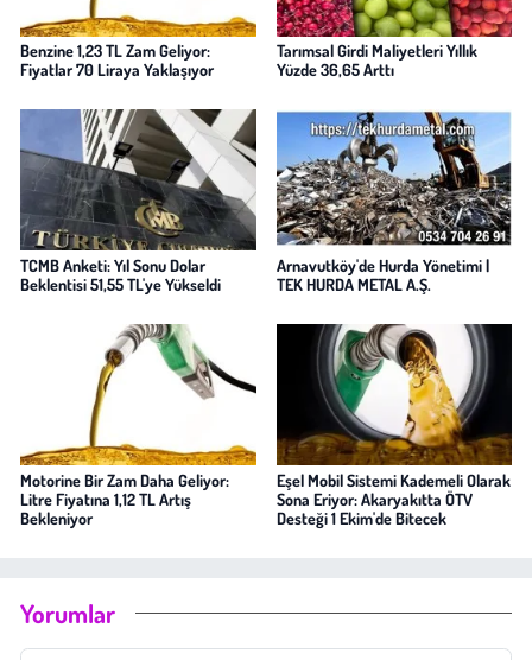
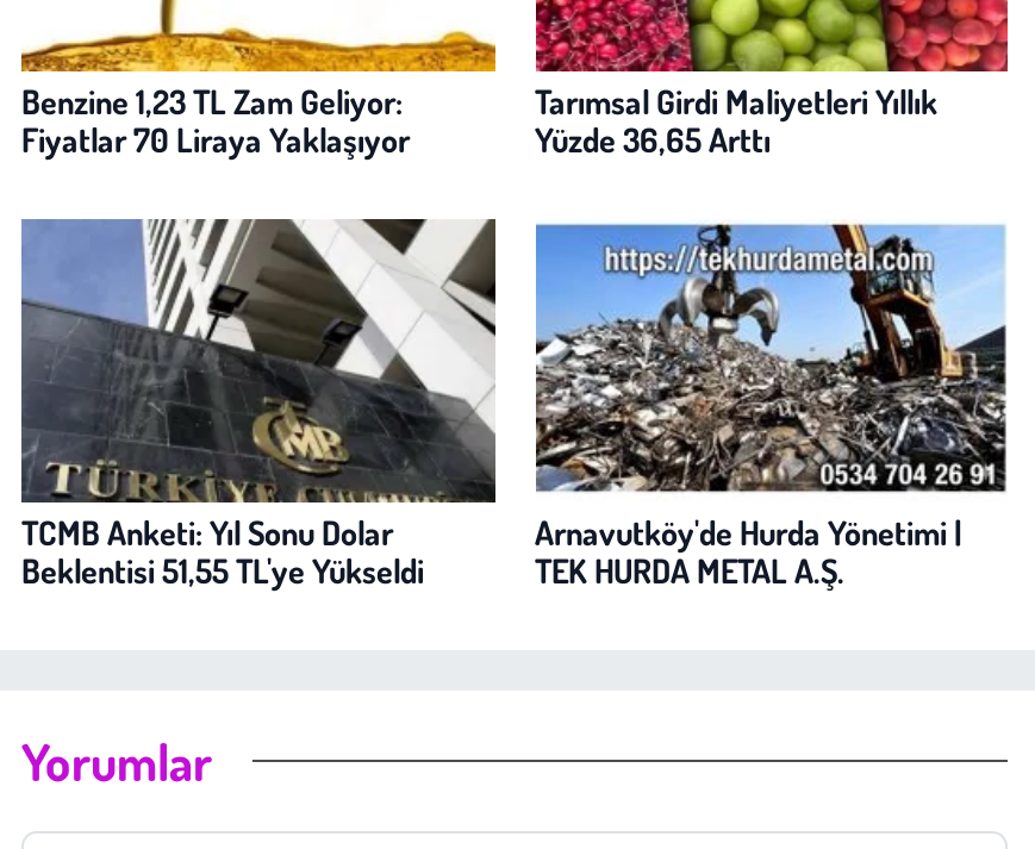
- [image]
- Motorine Bir Zam Daha Geliyor:
- Litre Fiyatına 1,12 TL Artış
- Bekleniyor

- [image]
- Eşel Mobil Sistemi Kademeli Olarak
- Sona Eriyor: Akaryakıtta ÖTV
- Desteği 1 Ekim'de Bitecek
